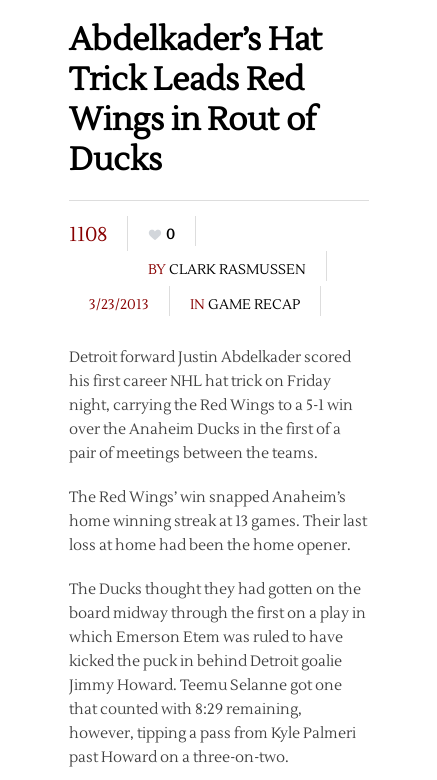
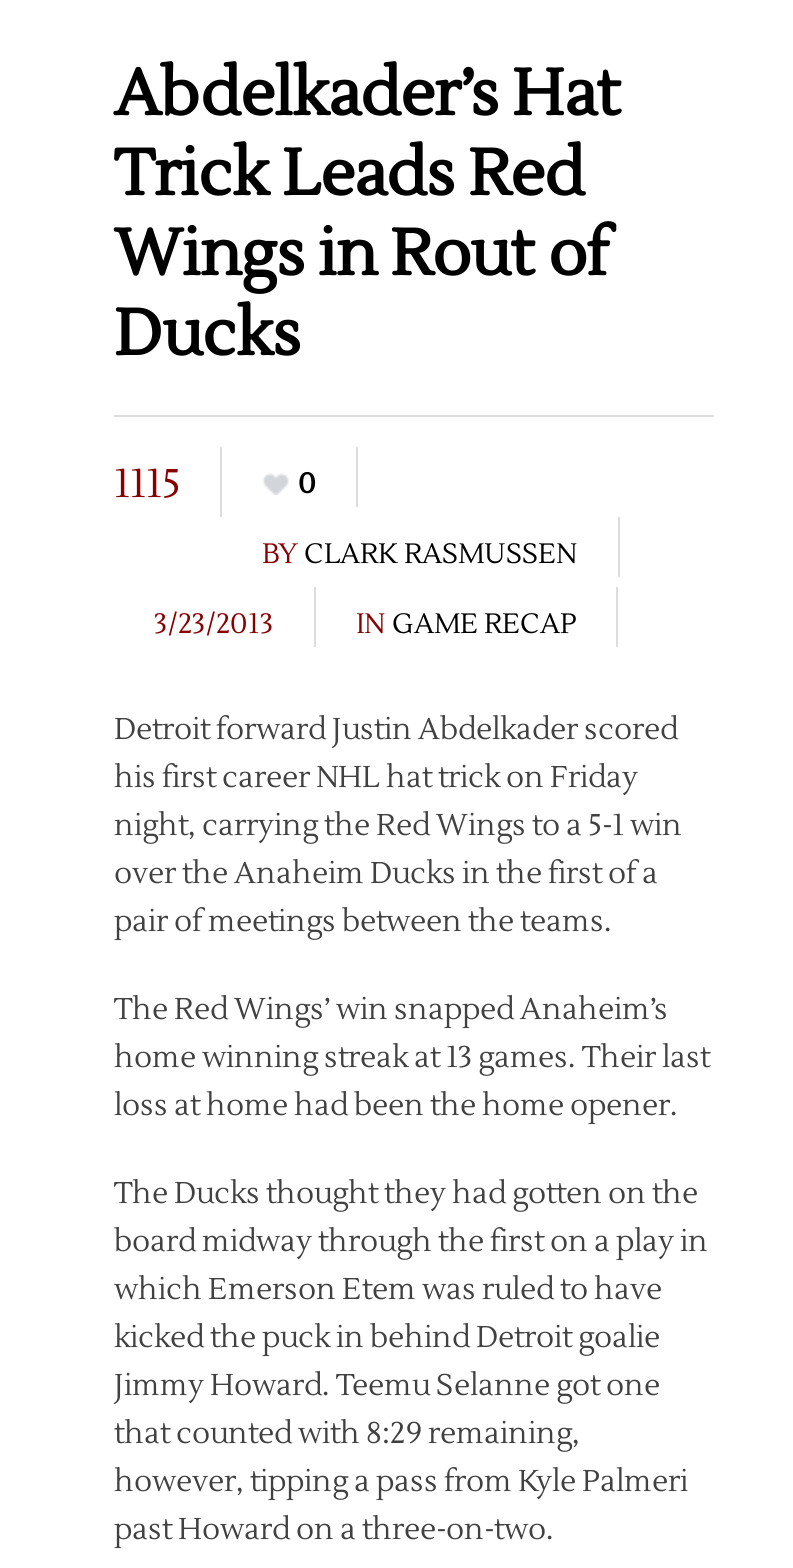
- 1108
+ 1115
